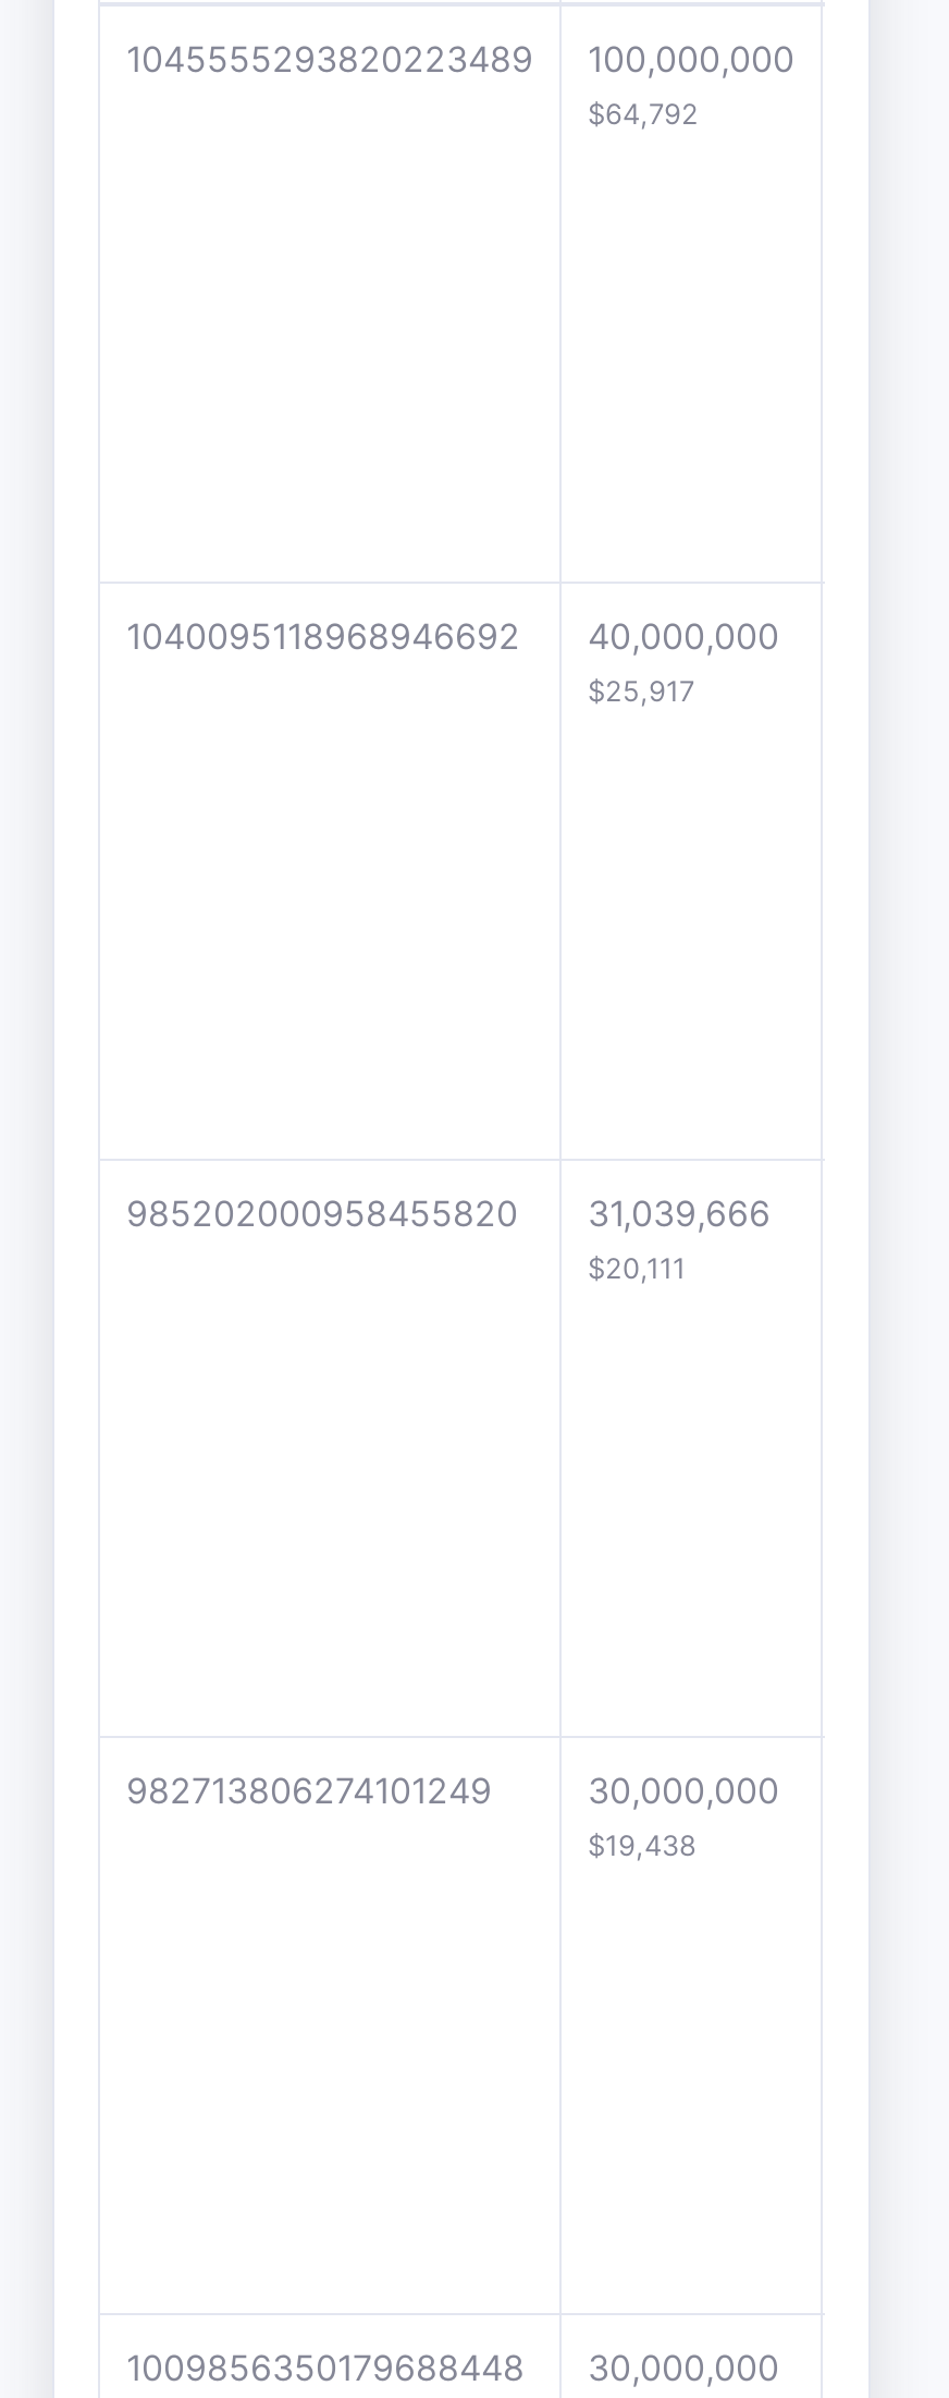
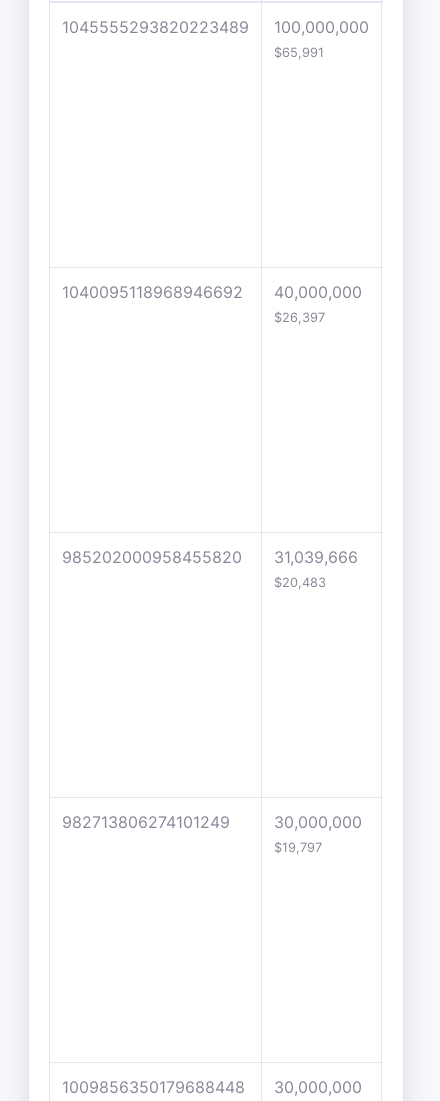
- $64,792
+ $65,991

- $25,917
+ $26,397

- $20,111
+ $20,483

- $19,438
+ $19,797
